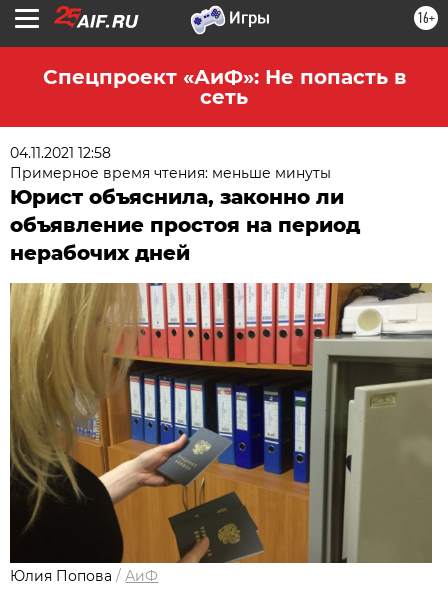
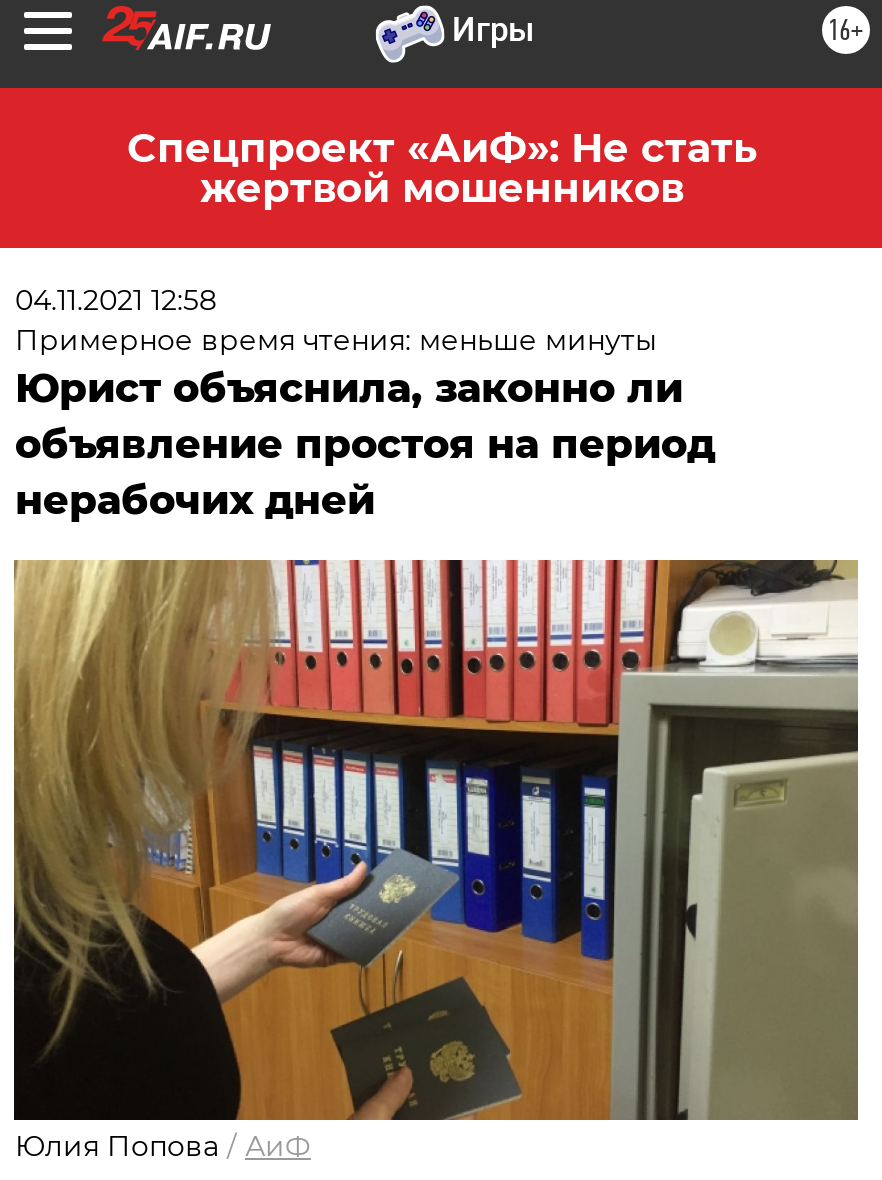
- Спецпроект «АиФ»: Не попасть в
- сеть
+ Спецпроект «АиФ»: Не стать
+ жертвой мошенников
